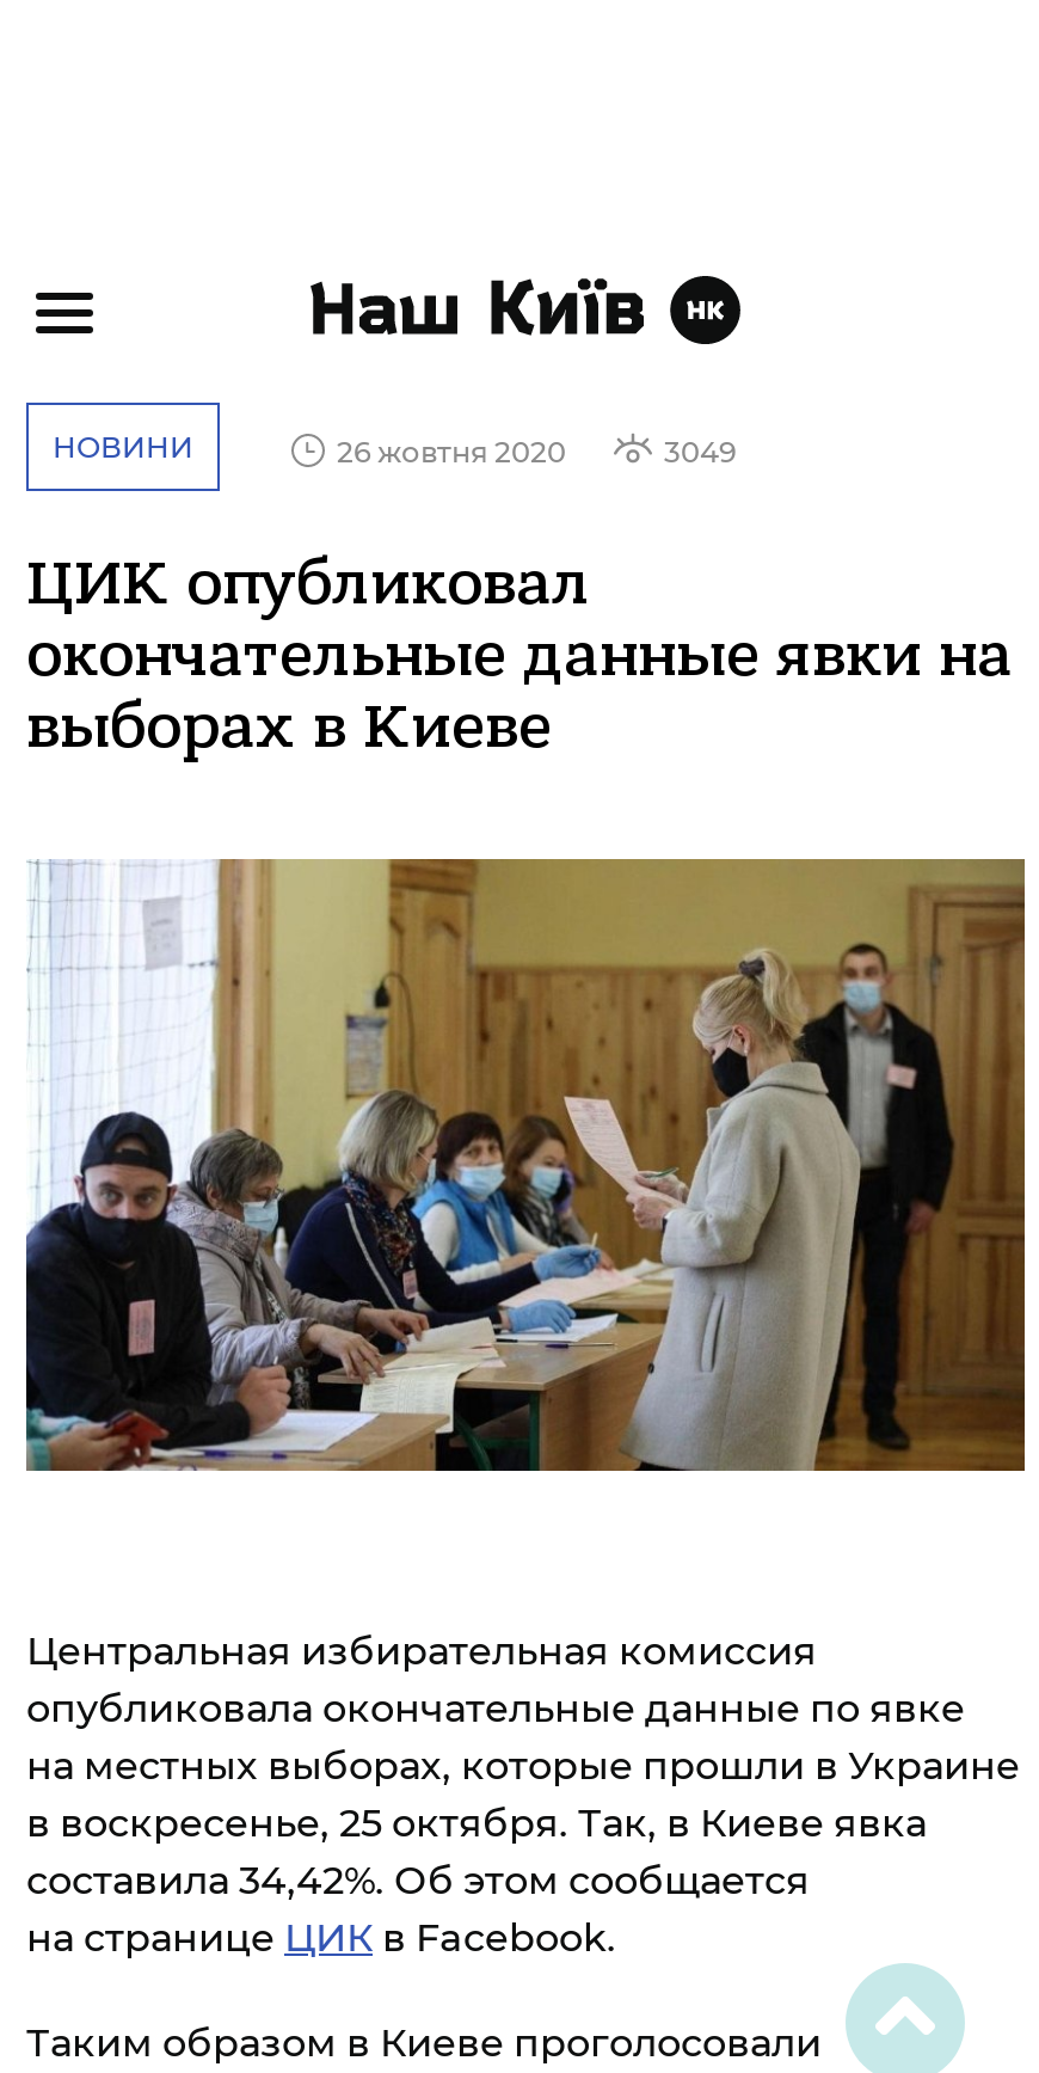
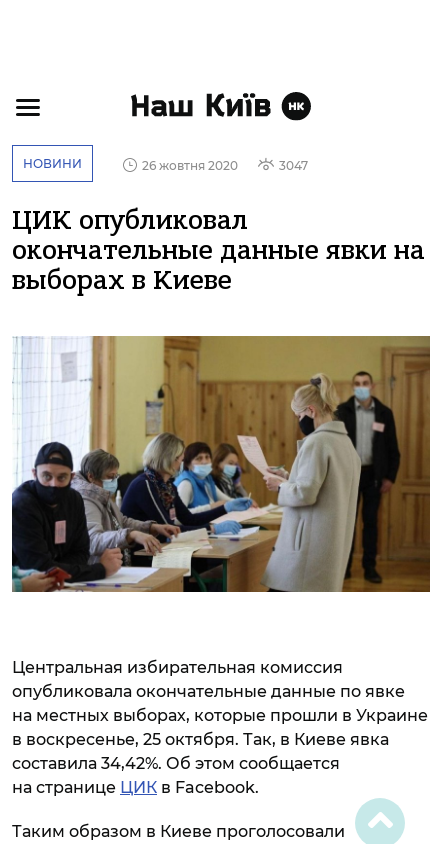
- 3049
+ 3047
